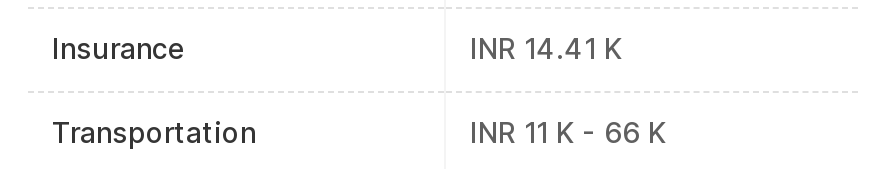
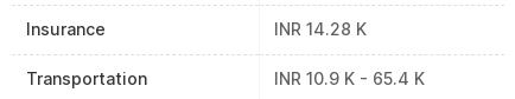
- INR 14.41 K
+ INR 14.28 K

- INR 11 K - 66 K
+ INR 10.9 K - 65.4 K
